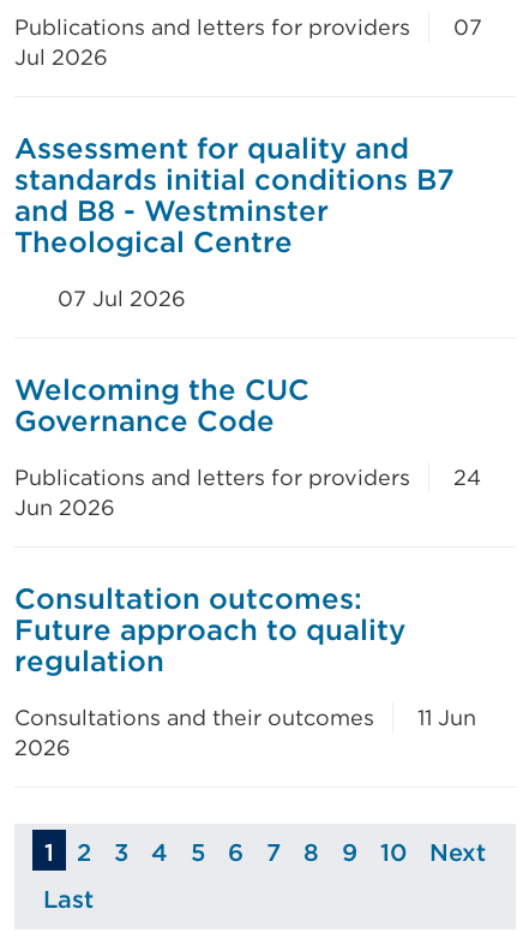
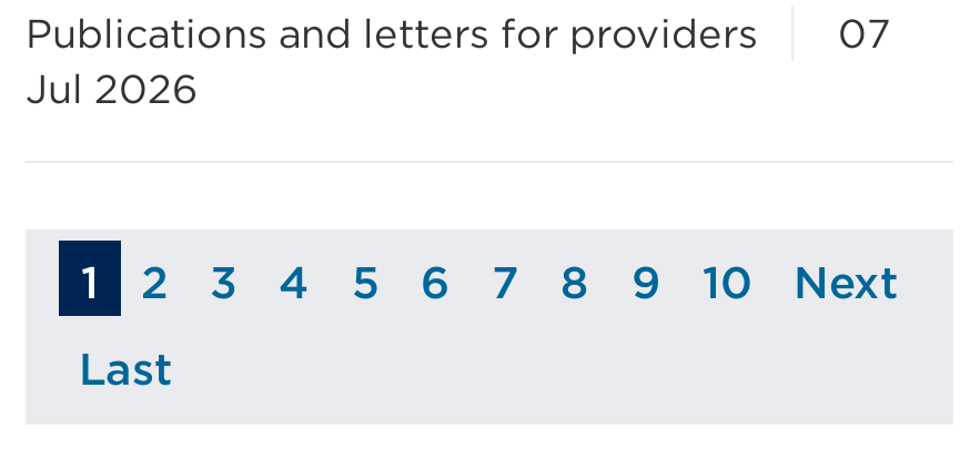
- Assessment for quality and
- standards initial conditions B7
- and B8 - Westminster
- Theological Centre
- 07 Jul 2026
- Welcoming the CUC
- Governance Code
- Publications and letters for providers
- 24
- Jun 2026
- Consultation outcomes:
- Future approach to quality
- regulation
- Consultations and their outcomes
- 11 Jun
- 2026
